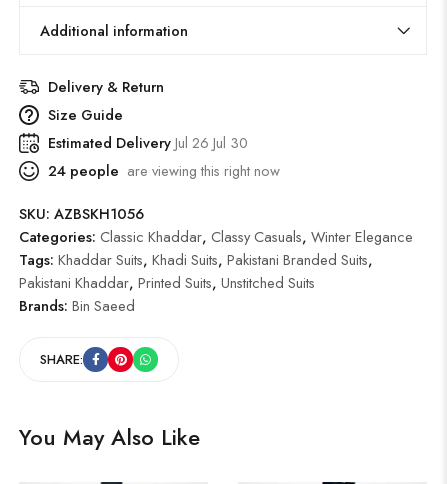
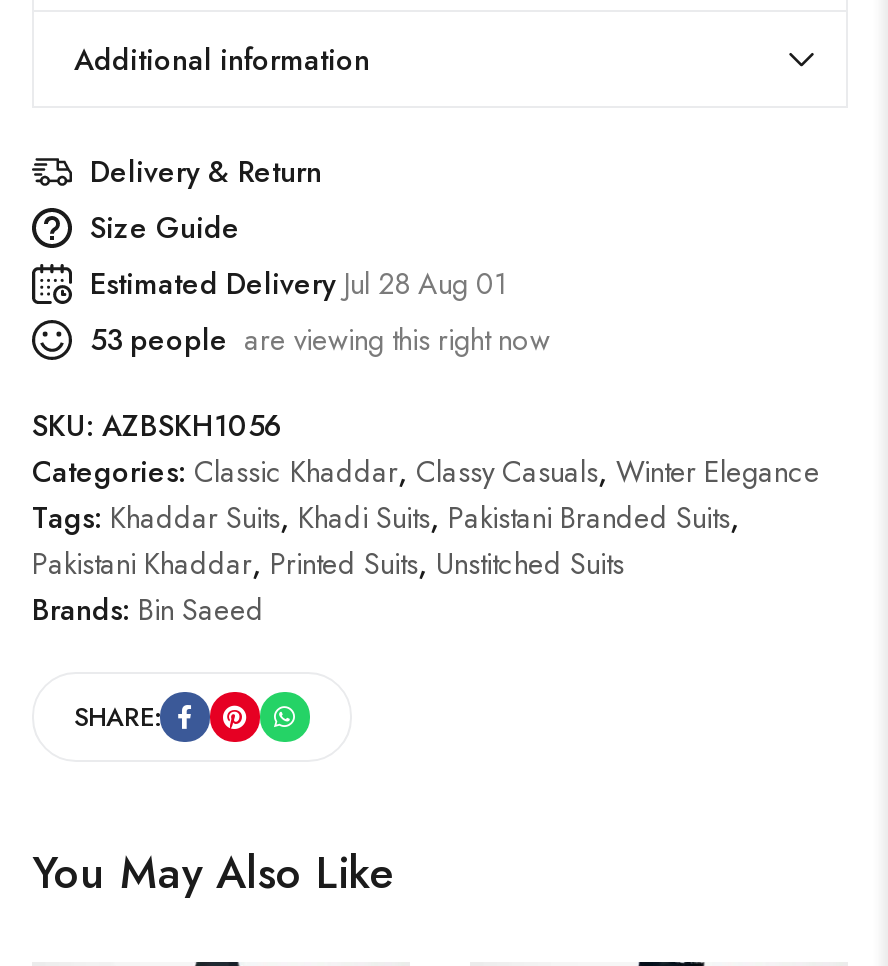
- Estimated Delivery Jul 26 Jul 30
+ Estimated Delivery Jul 28 Aug 01

- 24 people are viewing this right now
+ 53 people are viewing this right now
